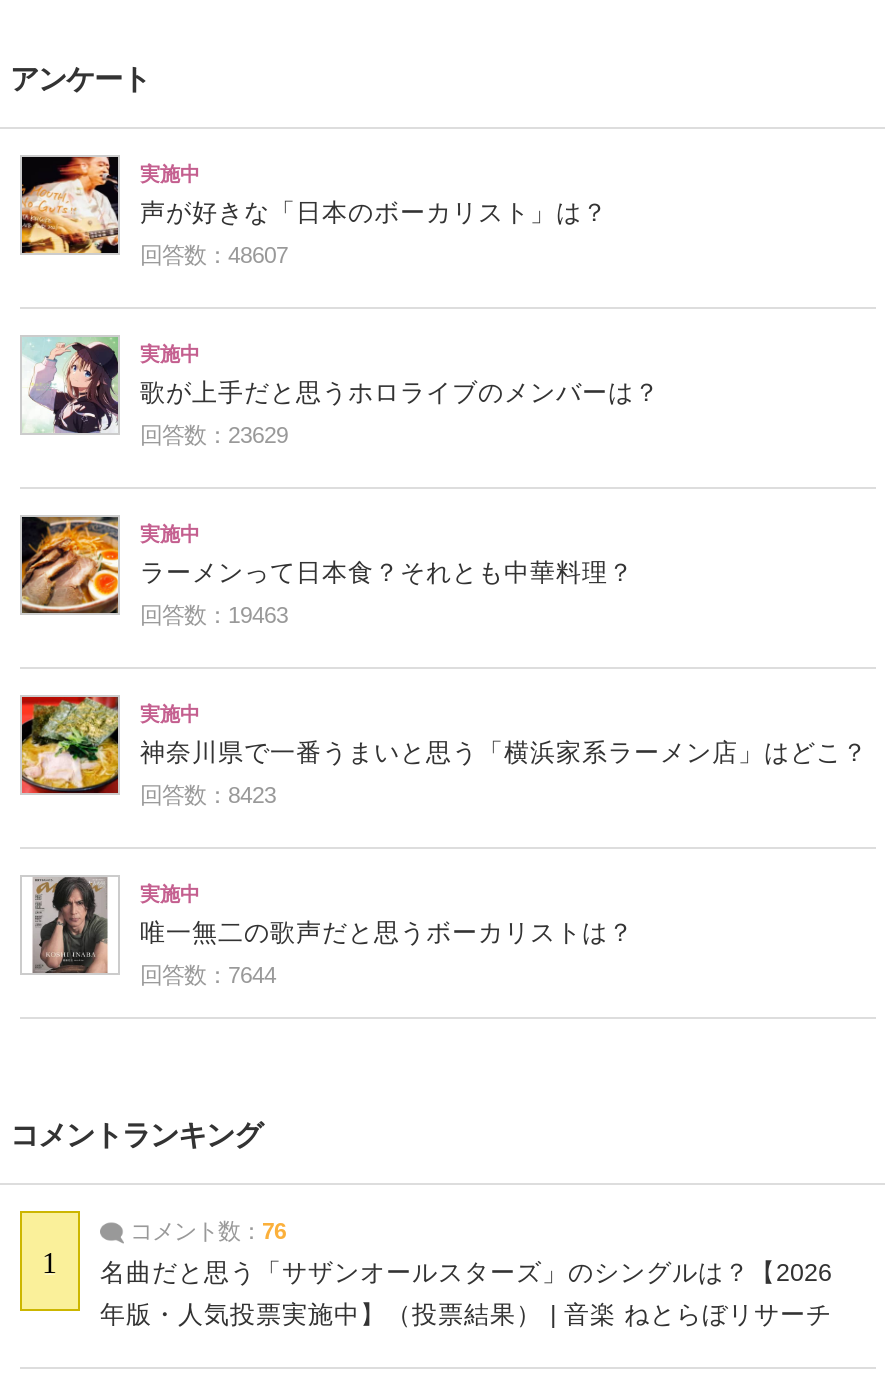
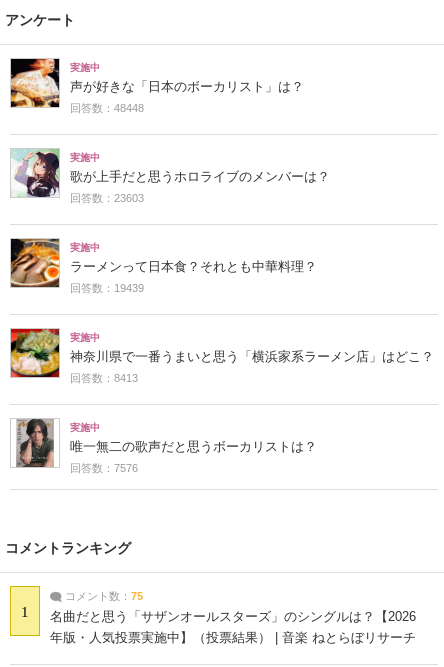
- 回答数：48607
+ 回答数：48448

- 回答数：23629
+ 回答数：23603

- 回答数：19463
+ 回答数：19439

- 回答数：8423
+ 回答数：8413

- 回答数：7644
+ 回答数：7576

- コメント数：76
+ コメント数：75
